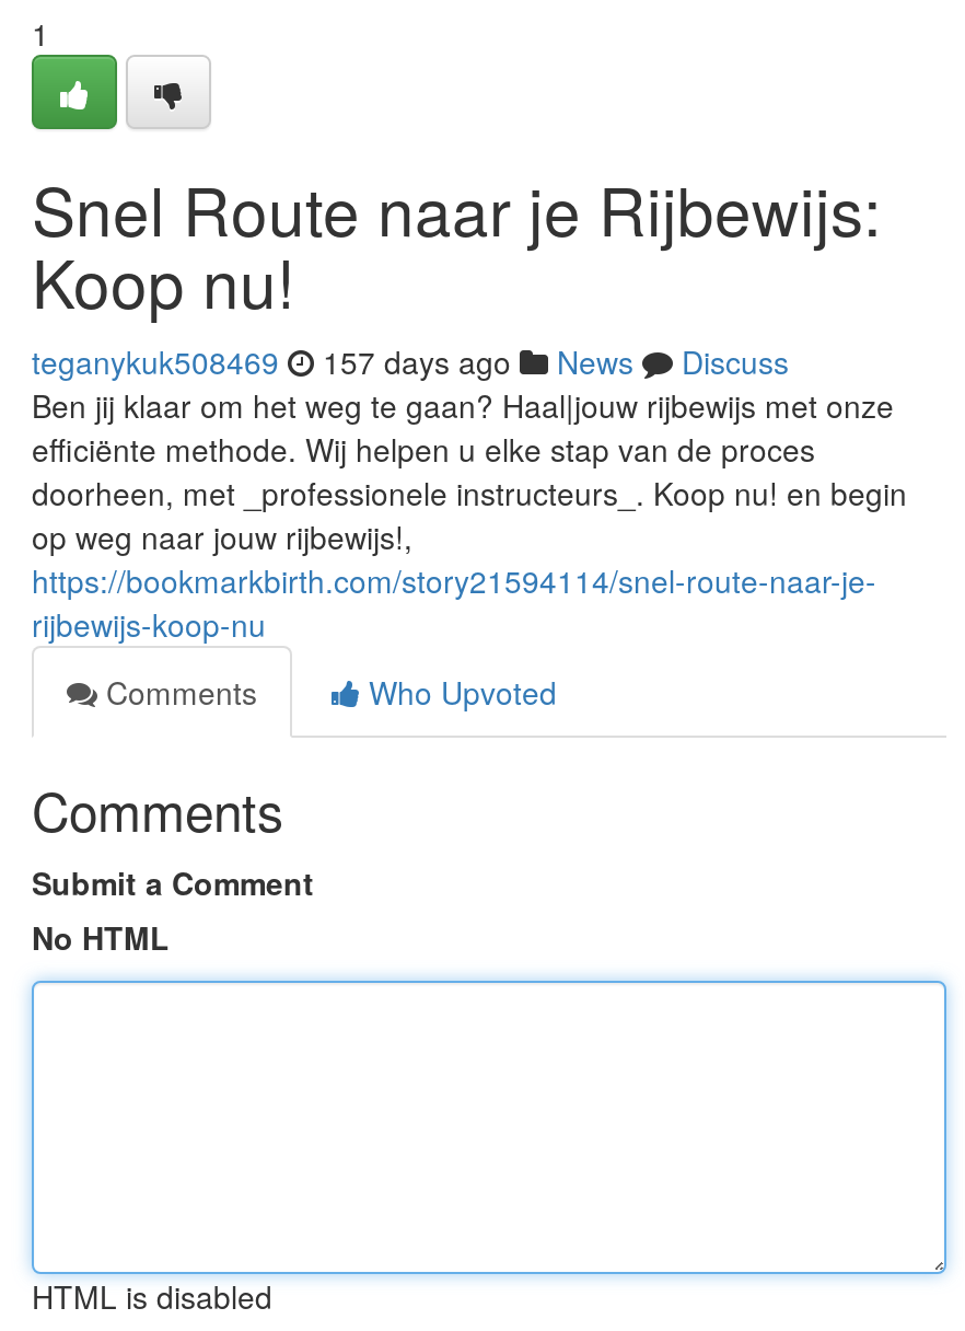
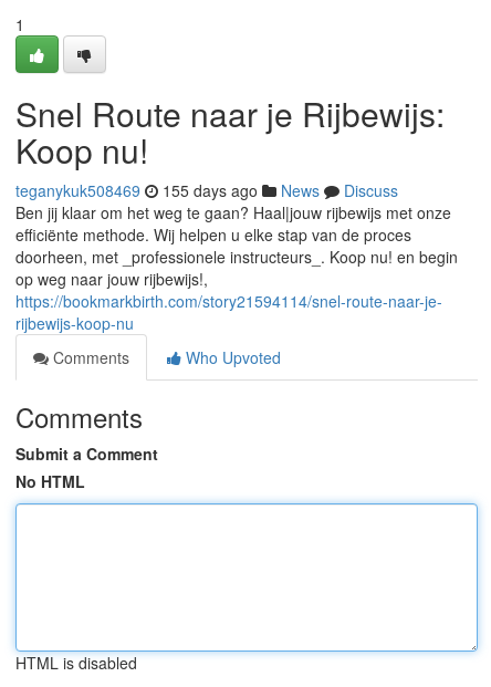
- teganykuk508469 157 days ago News Discuss
+ teganykuk508469 155 days ago News Discuss
